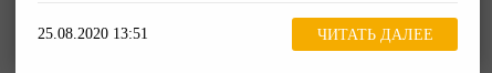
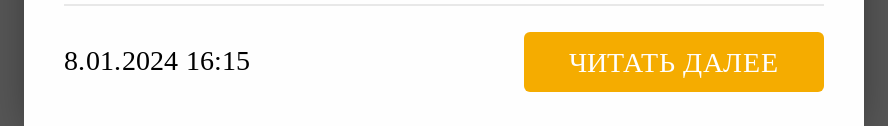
- 25.08.2020 13:51
+ 8.01.2024 16:15
